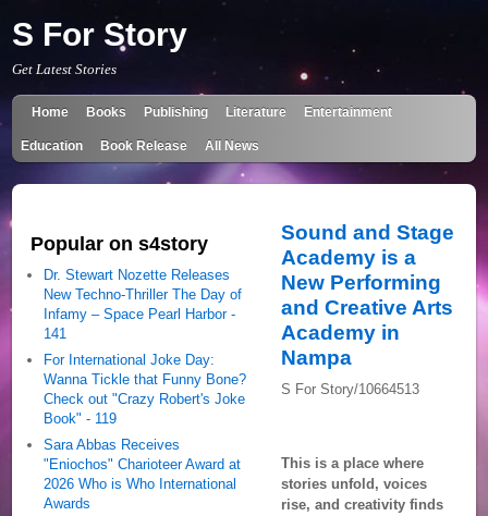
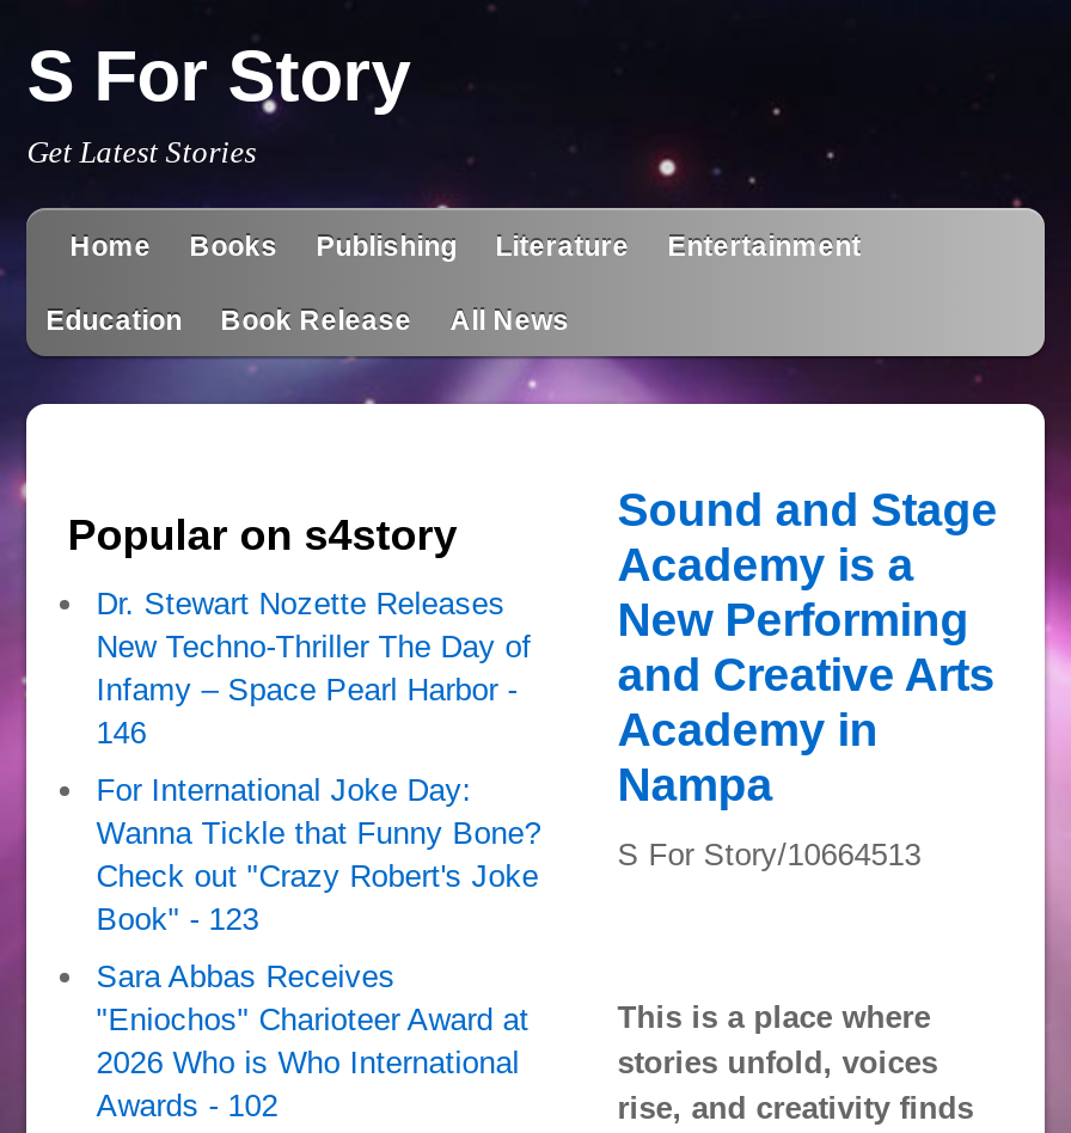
- 141
+ 146

- Book" - 119
+ Book" - 123

- Awards
+ Awards - 102
